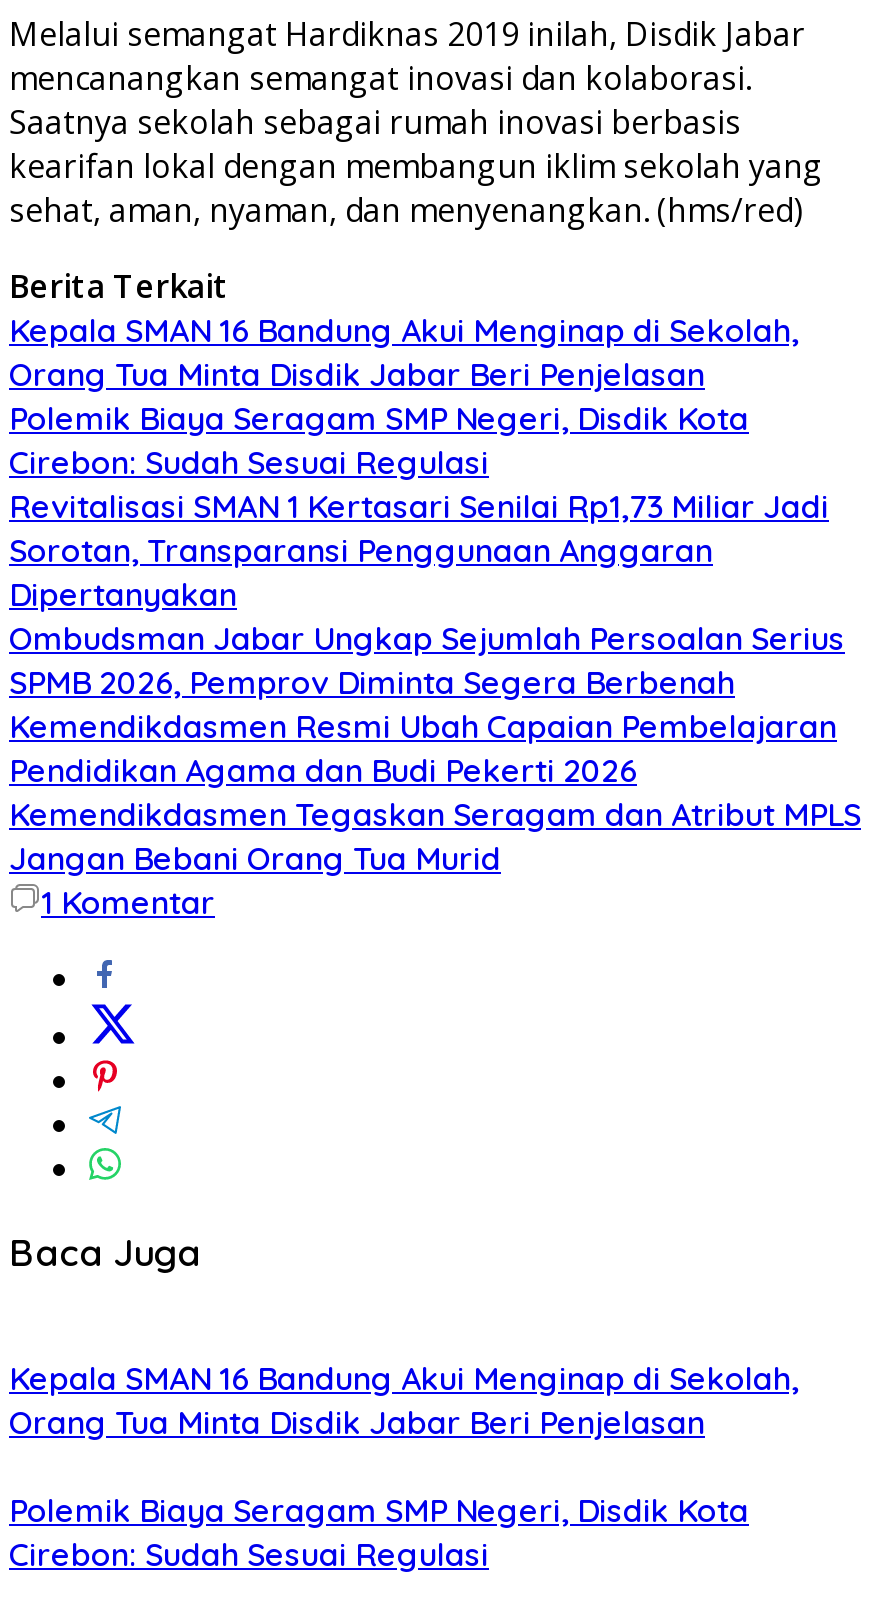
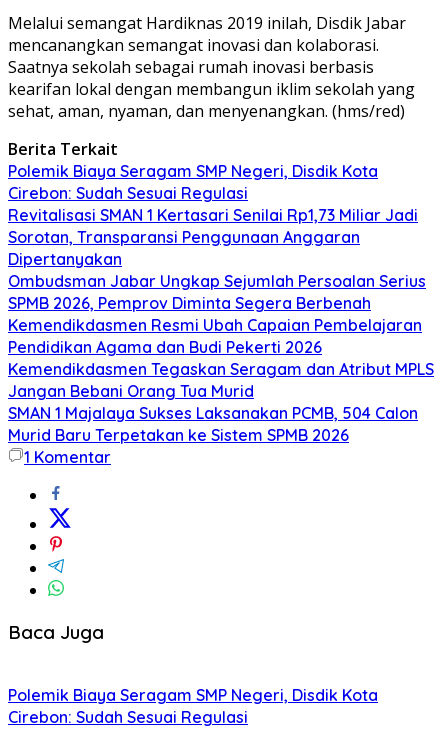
- Kepala SMAN 16 Bandung Akui Menginap di Sekolah,
- Orang Tua Minta Disdik Jabar Beri Penjelasan

+ SMAN 1 Majalaya Sukses Laksanakan PCMB, 504 Calon
+ Murid Baru Terpetakan ke Sistem SPMB 2026

- Kepala SMAN 16 Bandung Akui Menginap di Sekolah,
- Orang Tua Minta Disdik Jabar Beri Penjelasan
